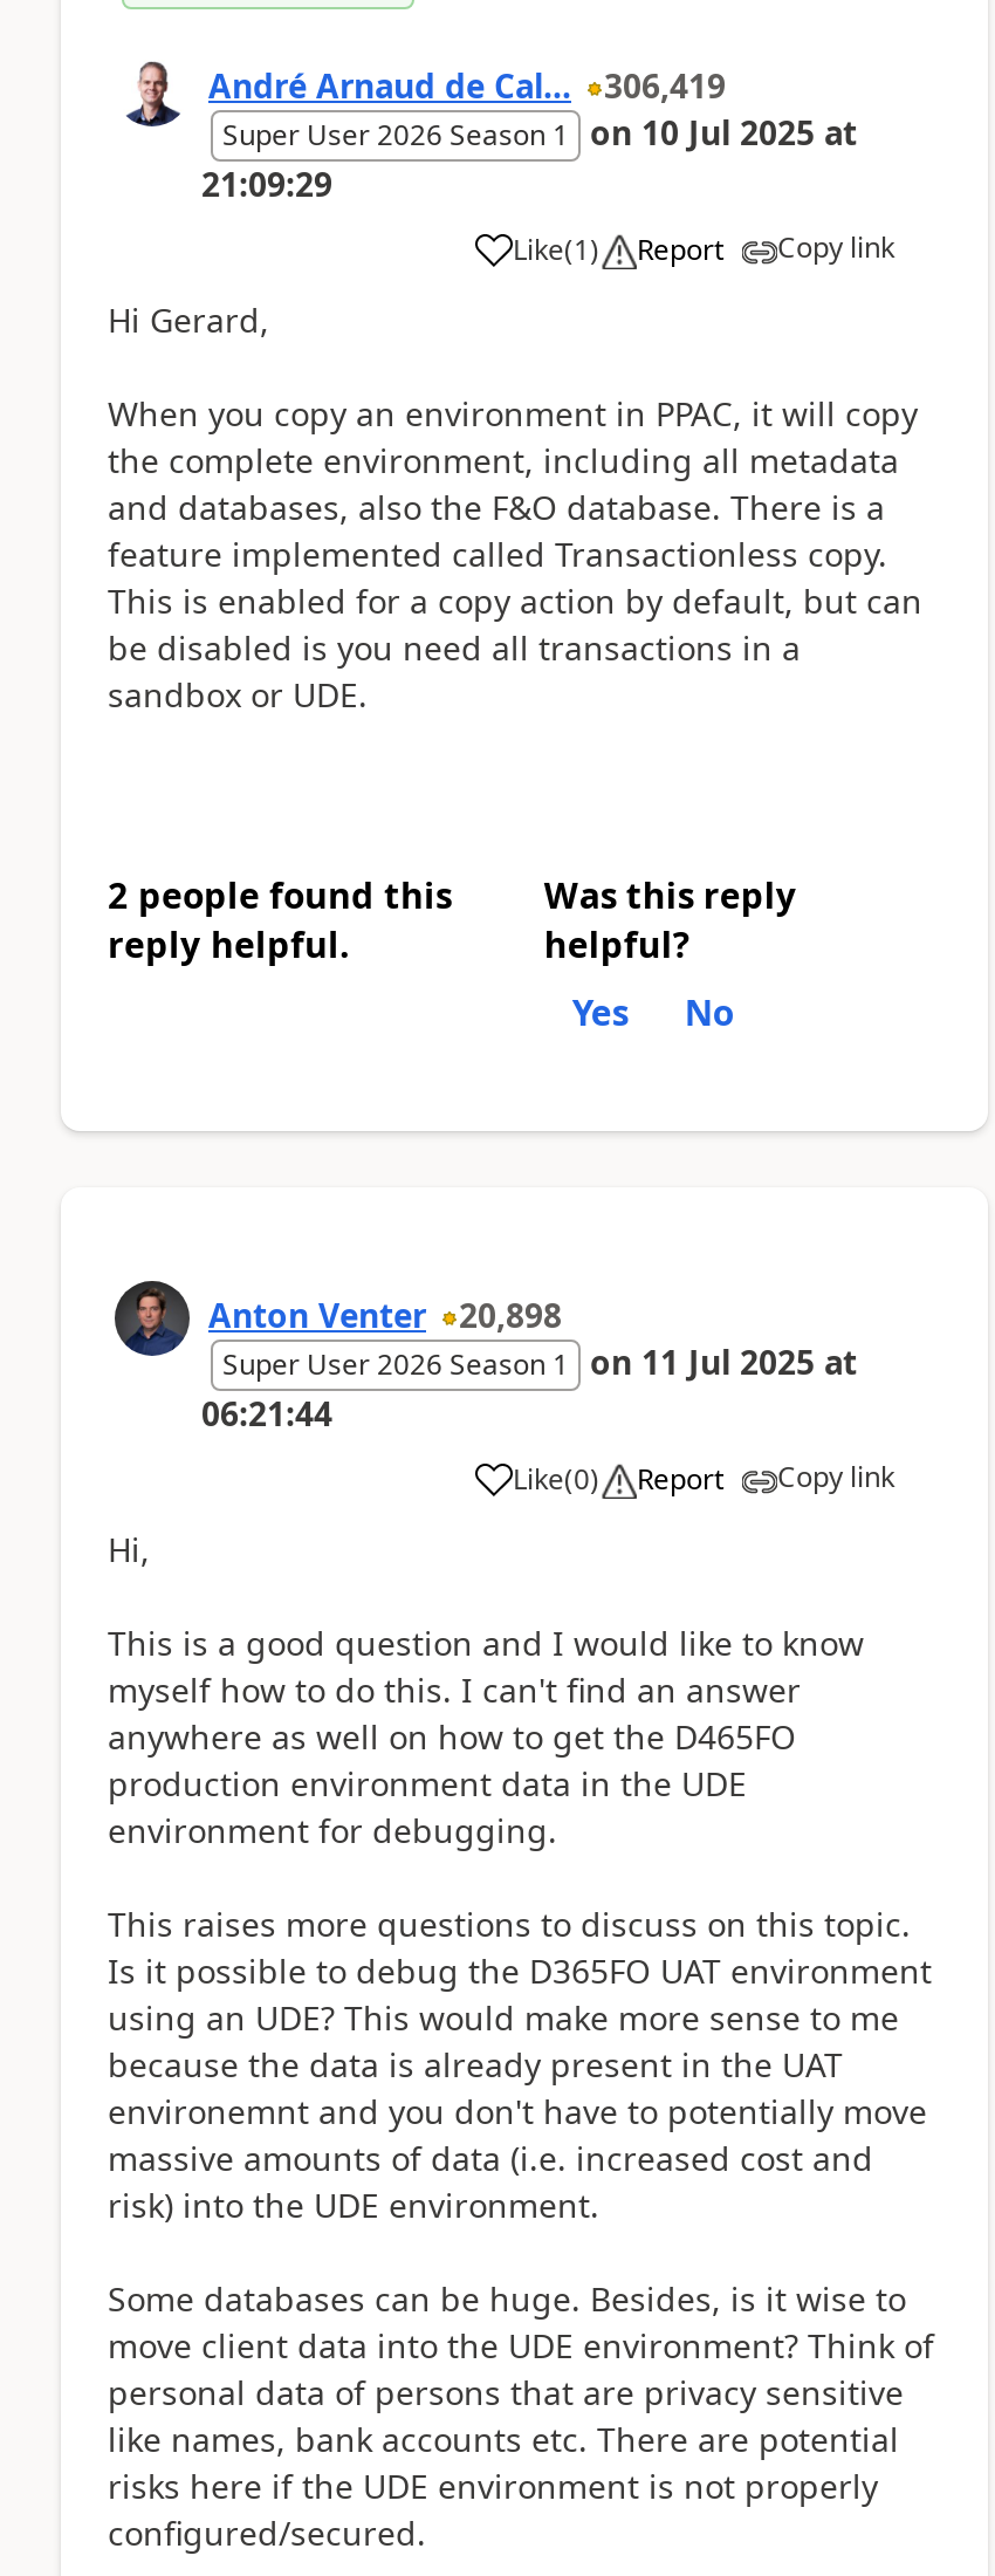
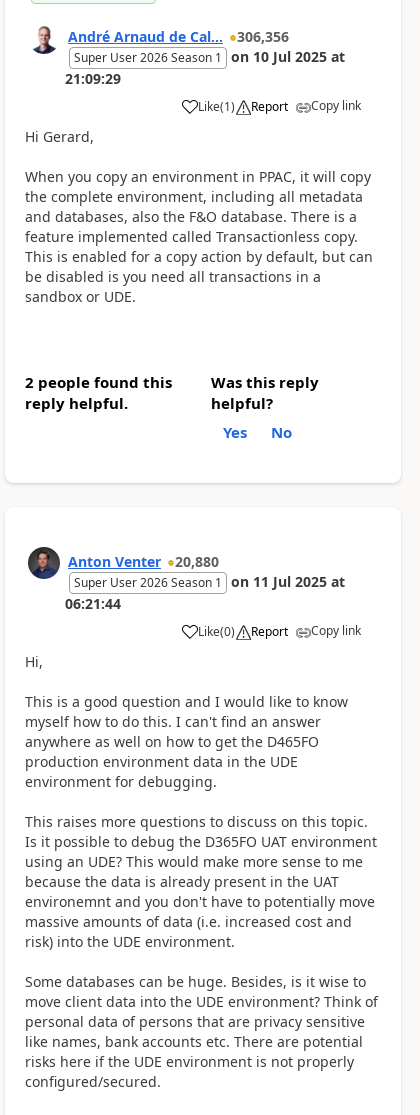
- André Arnaud de Cal... 306,419
+ André Arnaud de Cal... 306,356

- Anton Venter 20,898
+ Anton Venter 20,880
